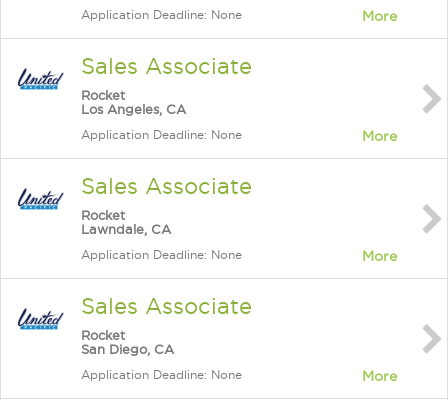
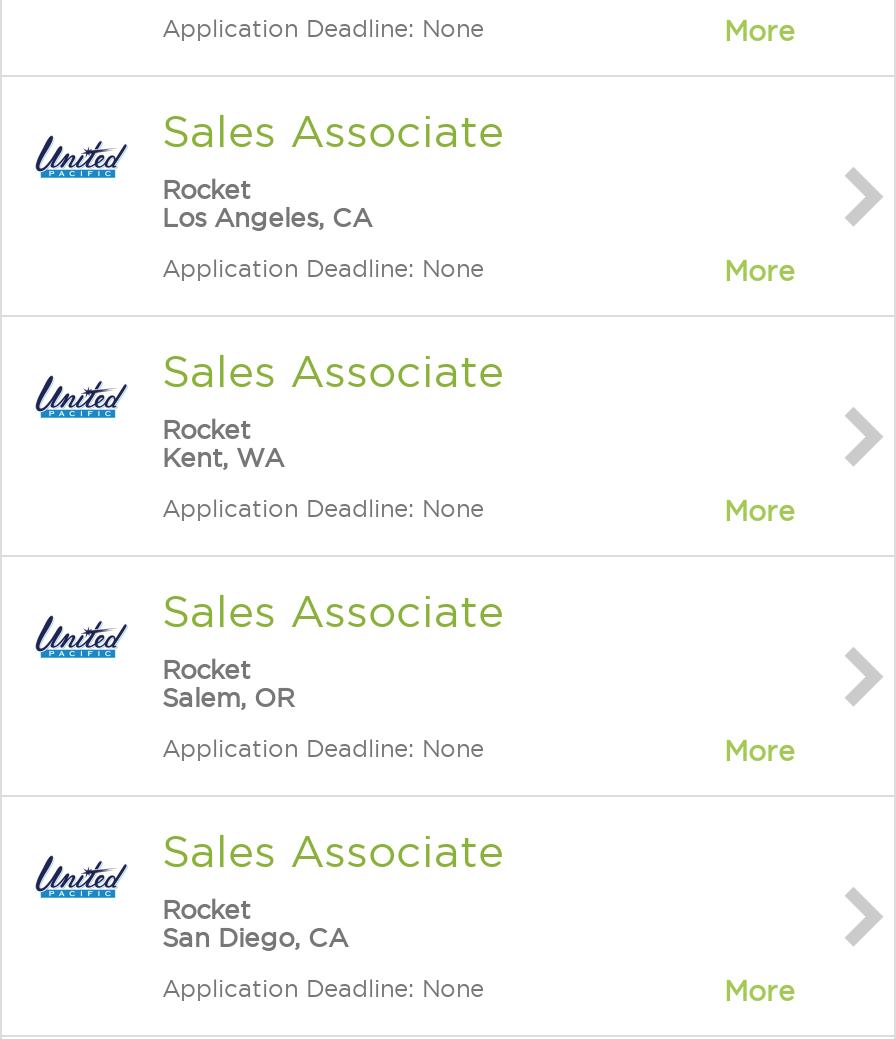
- Lawndale, CA
+ Kent, WA
+ Application Deadline: None
+ More
+ Sales Associate
+ Rocket
+ Salem, OR
